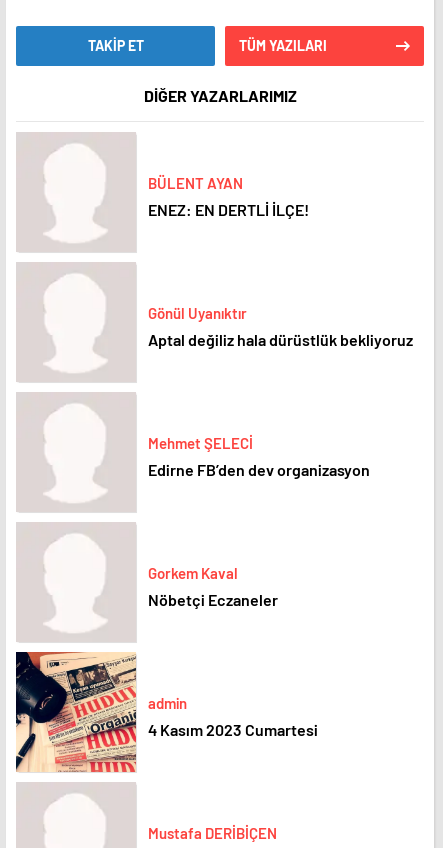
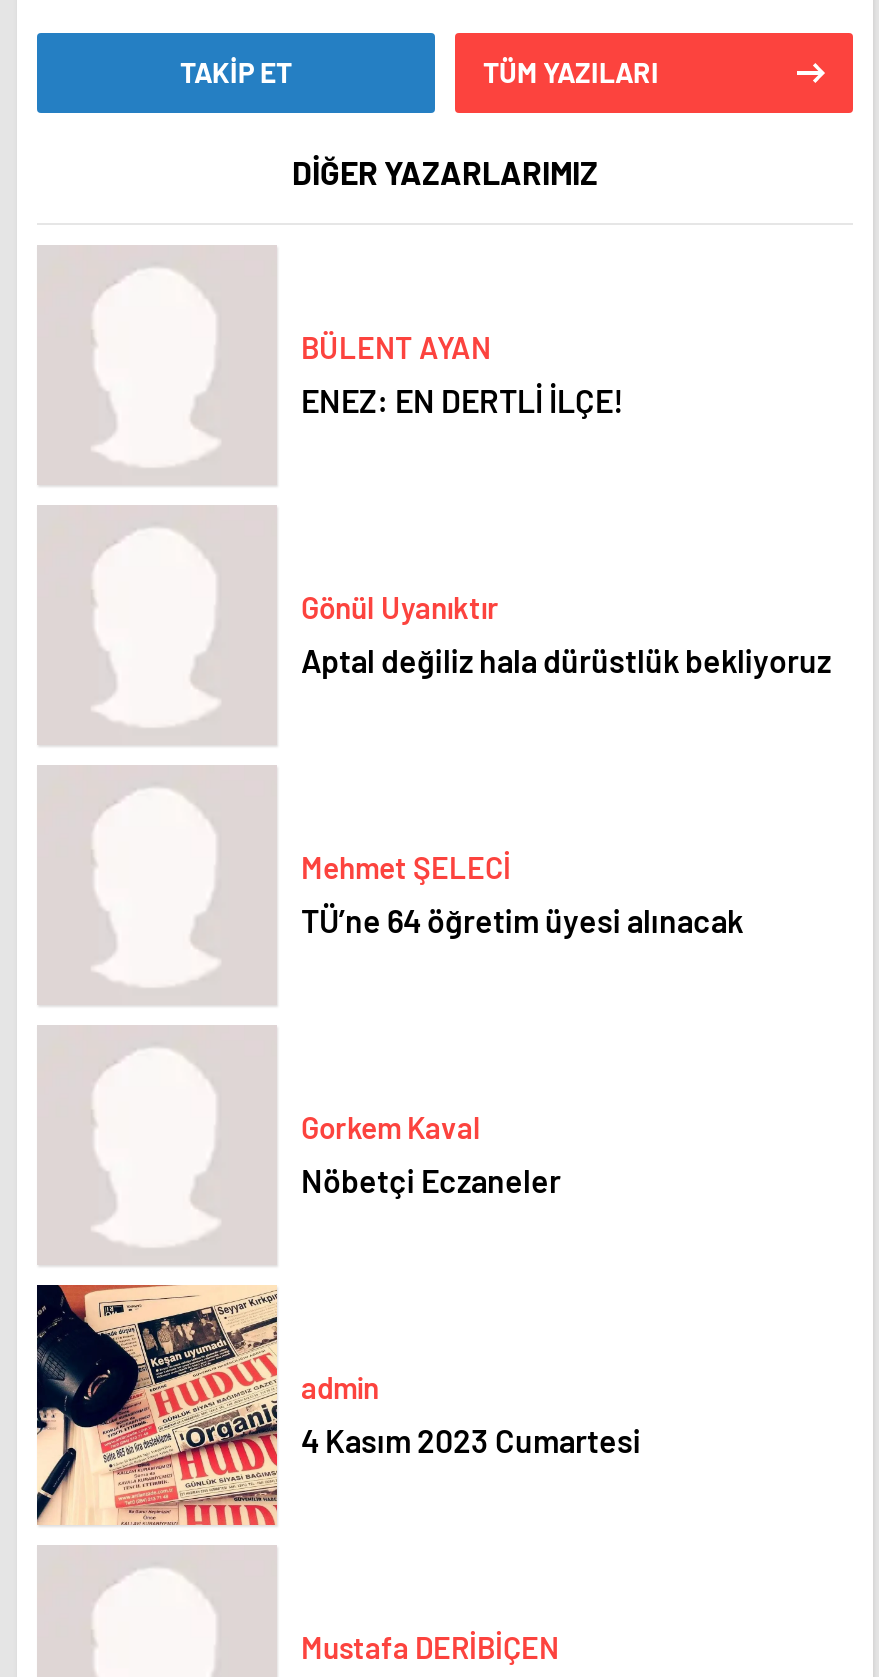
- Edirne FB’den dev organizasyon
+ TÜ’ne 64 öğretim üyesi alınacak
